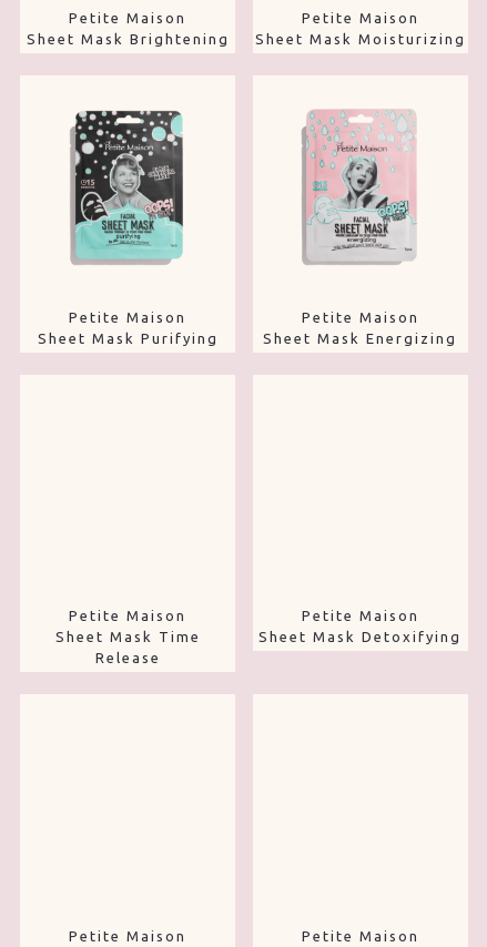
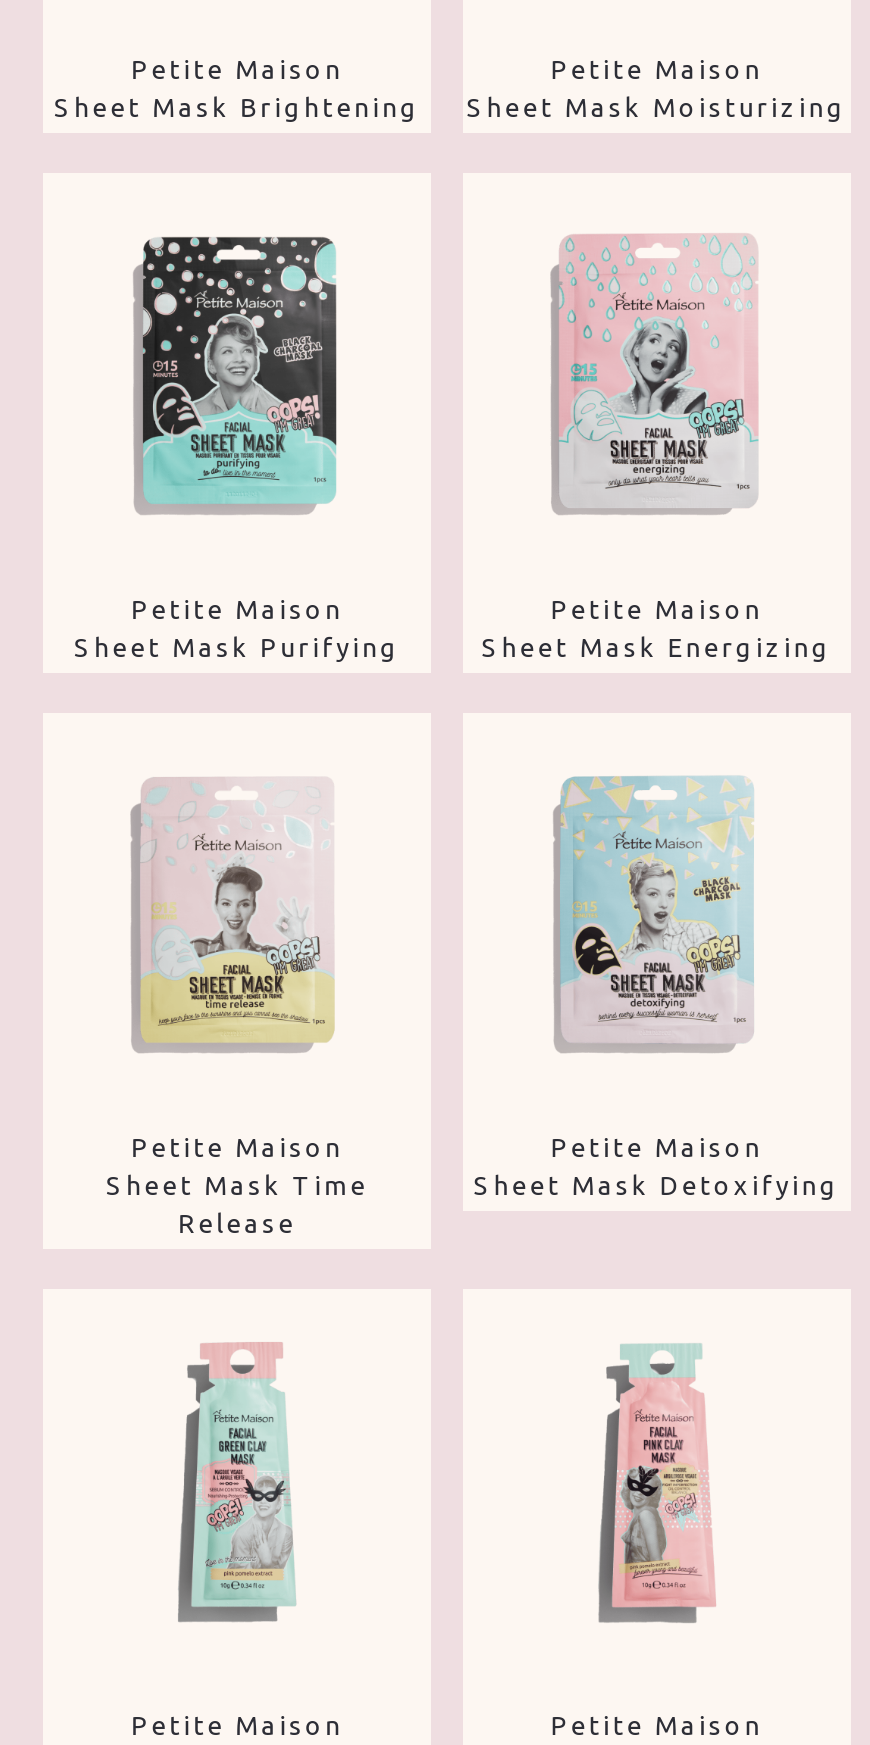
+ [image]

+ [image]

+ [image]

+ [image]
